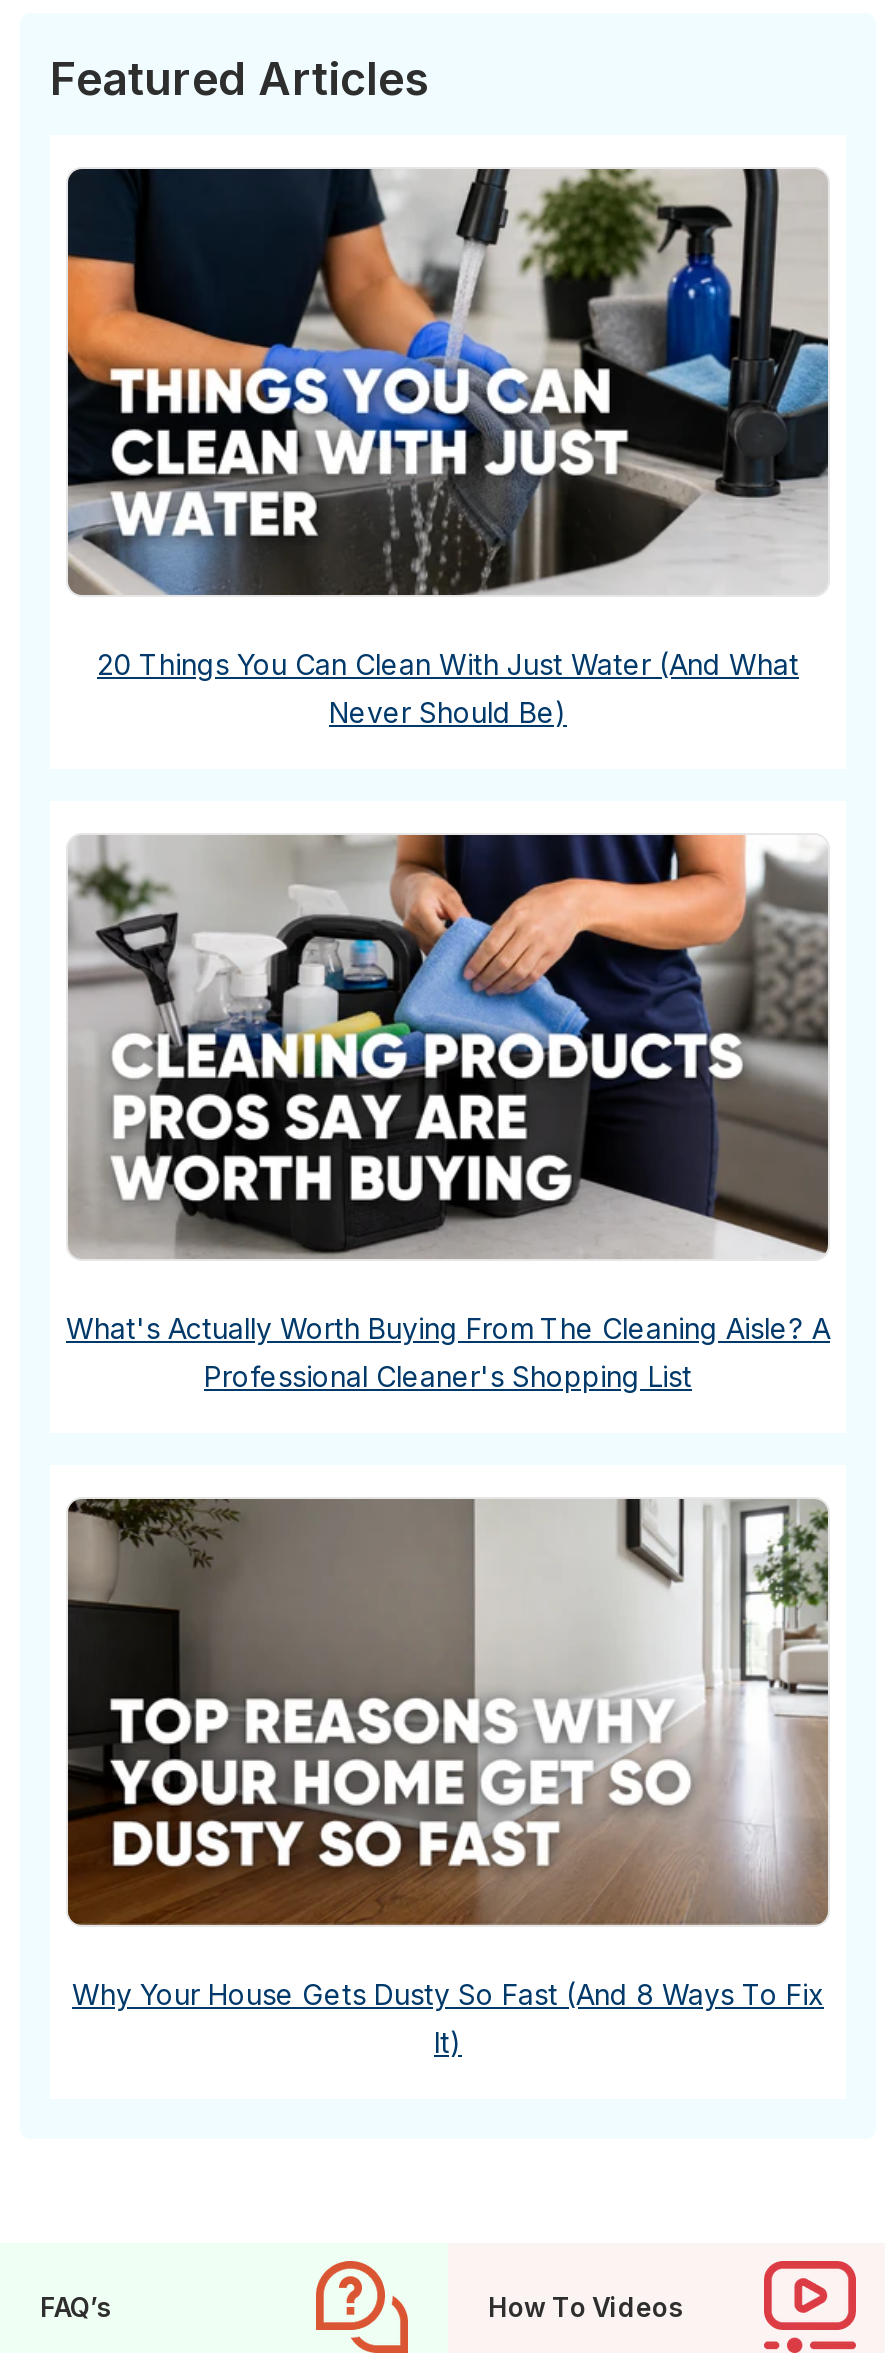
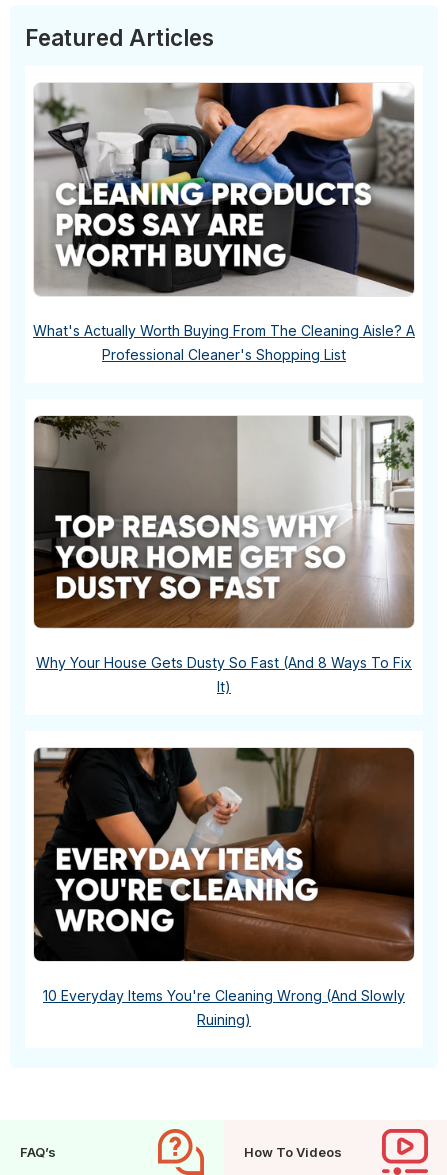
- [image]
- 20 Things You Can Clean With Just Water (And What
- Never Should Be)

moved up: [image] | What's Actually Worth Buying From The Cleaning Aisle? A | Professional Cleaner's Shopping List | Why Your House Gets Dusty So Fast (And 8 Ways To Fix | It)

+ [image]
+ 10 Everyday Items You're Cleaning Wrong (And Slowly
+ Ruining)
